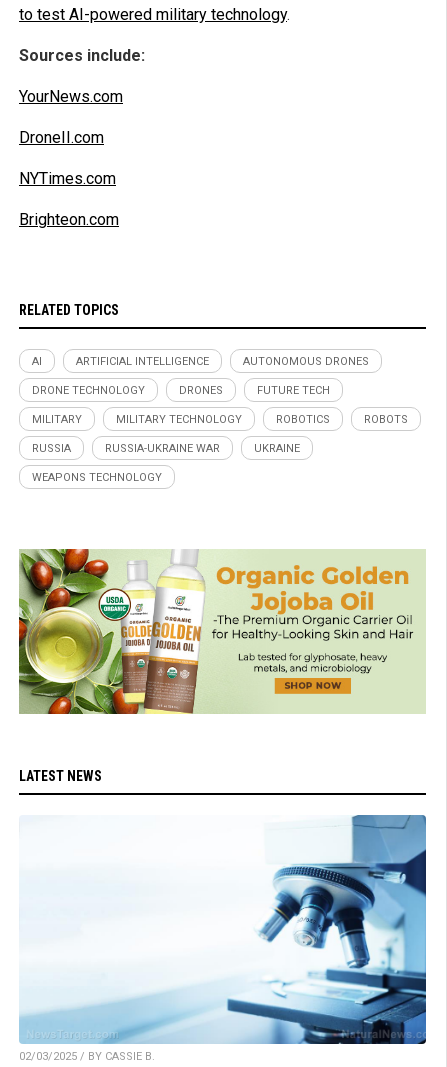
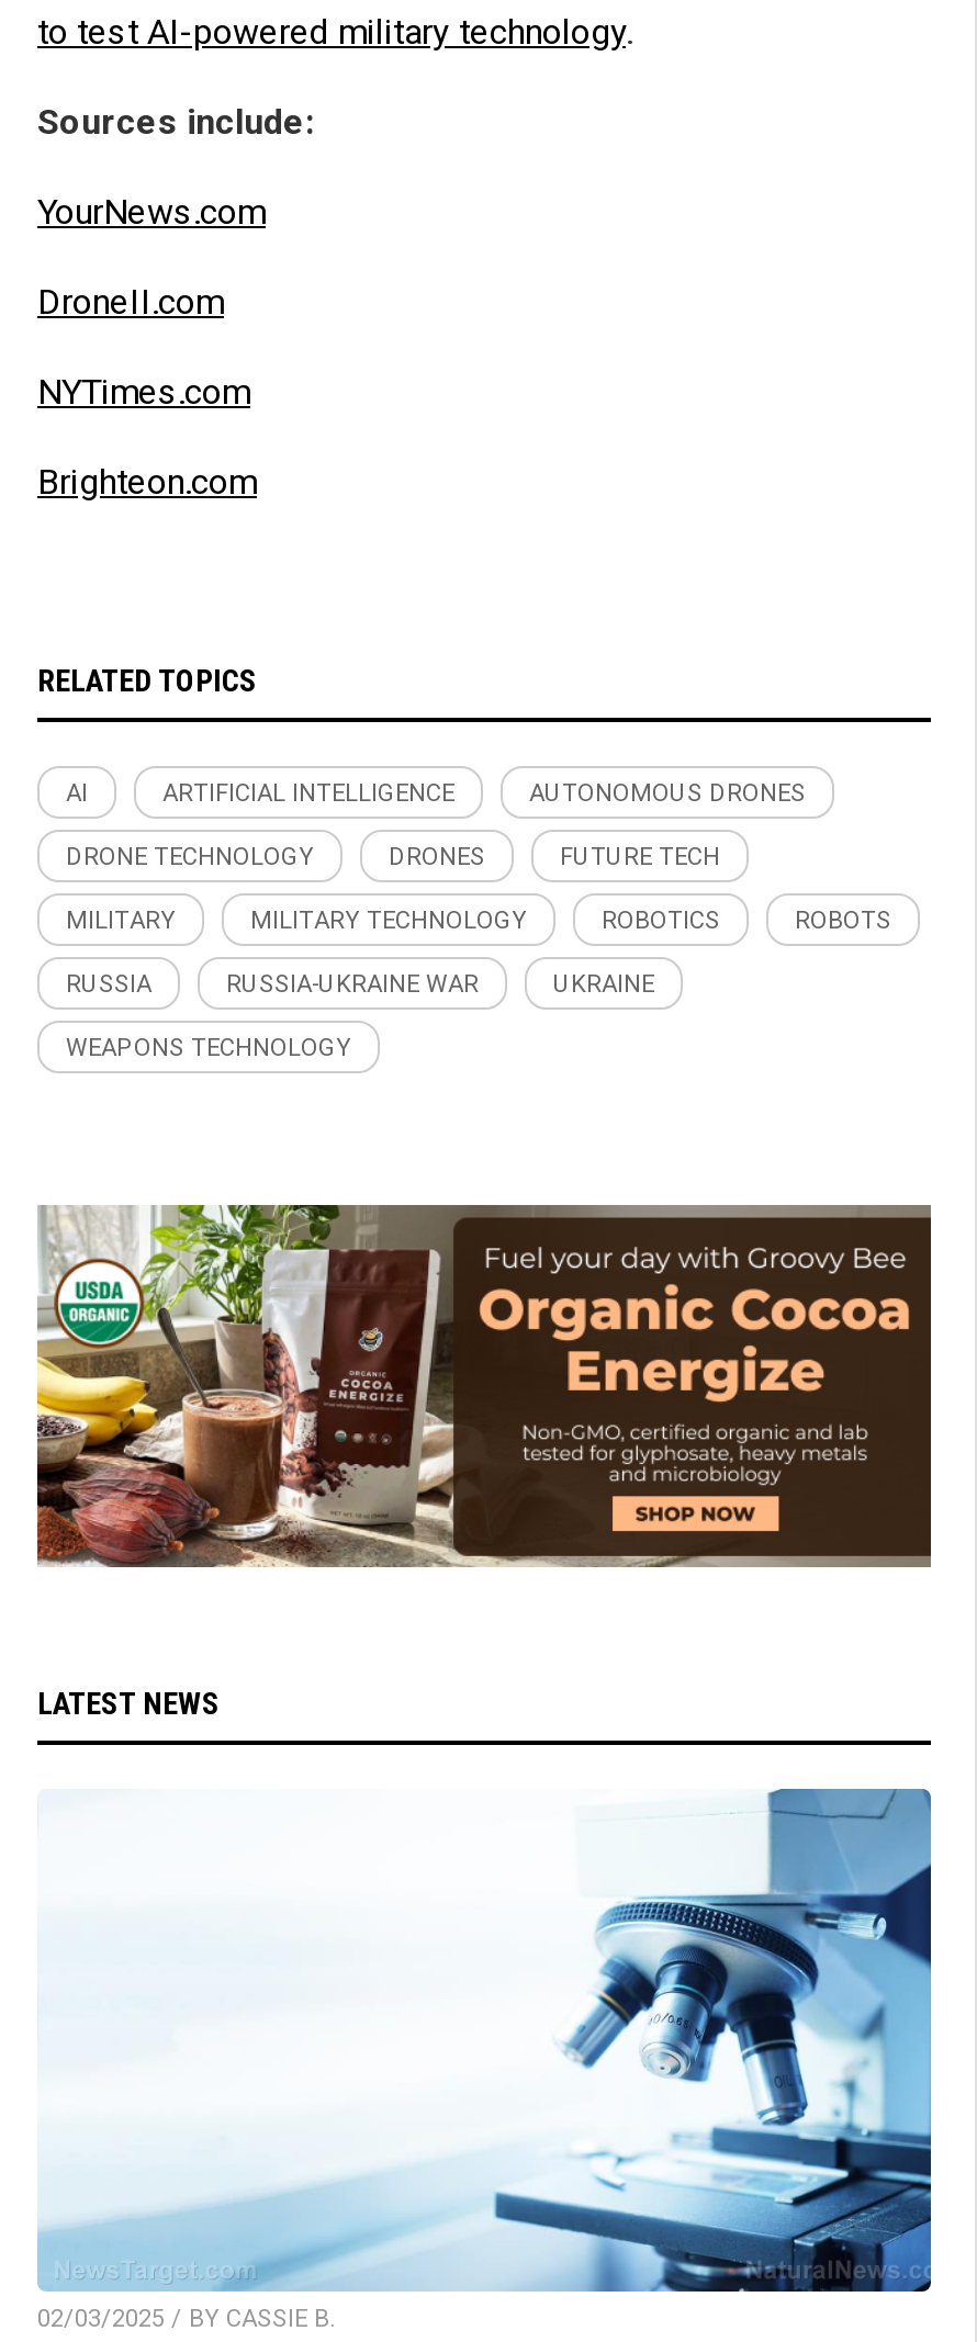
- [image]
+ [image]
